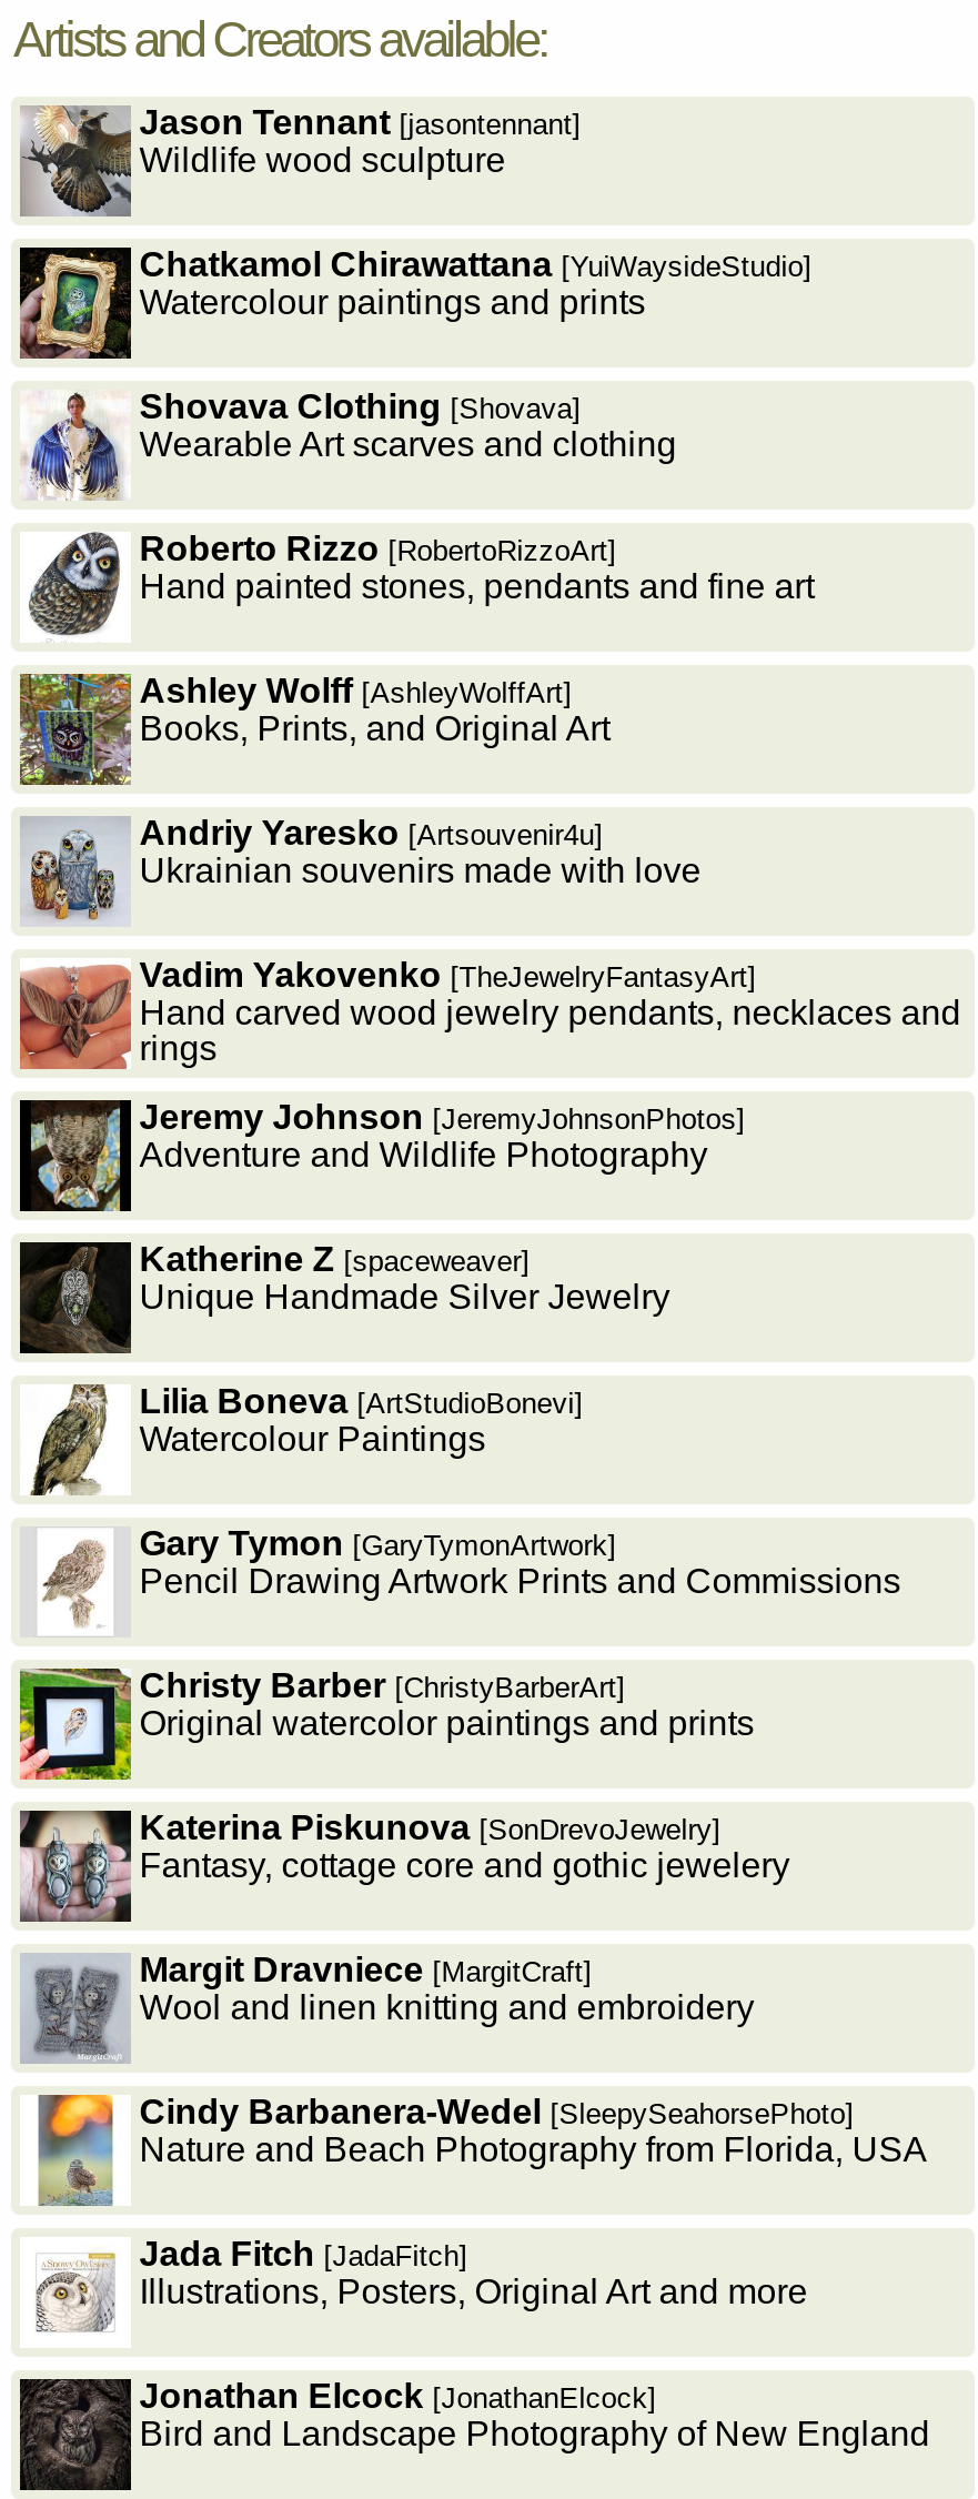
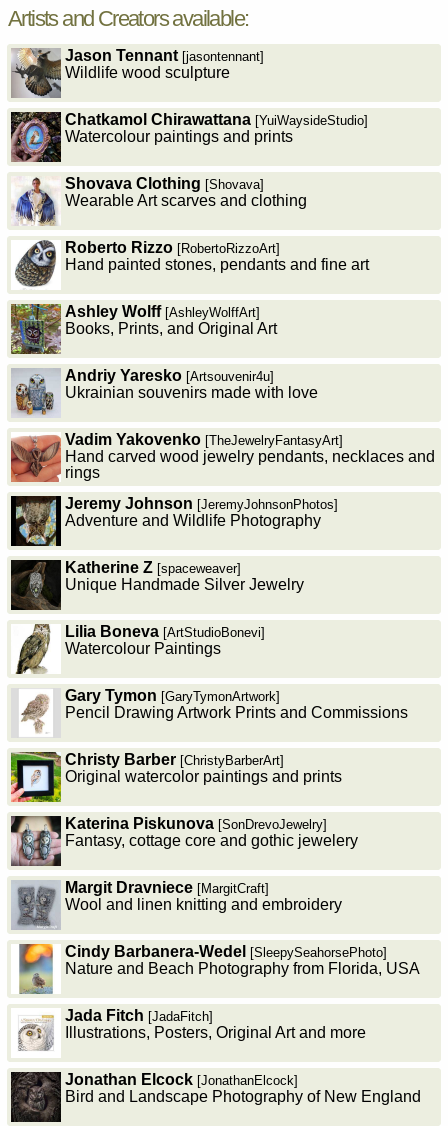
- [image]
+ [image]
